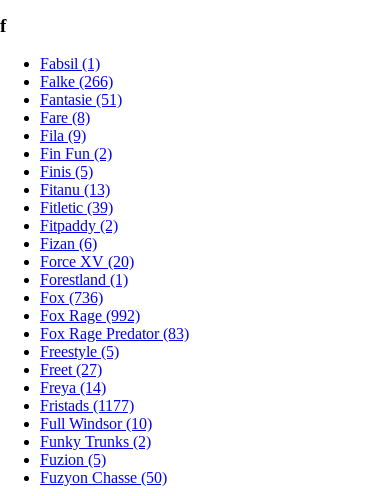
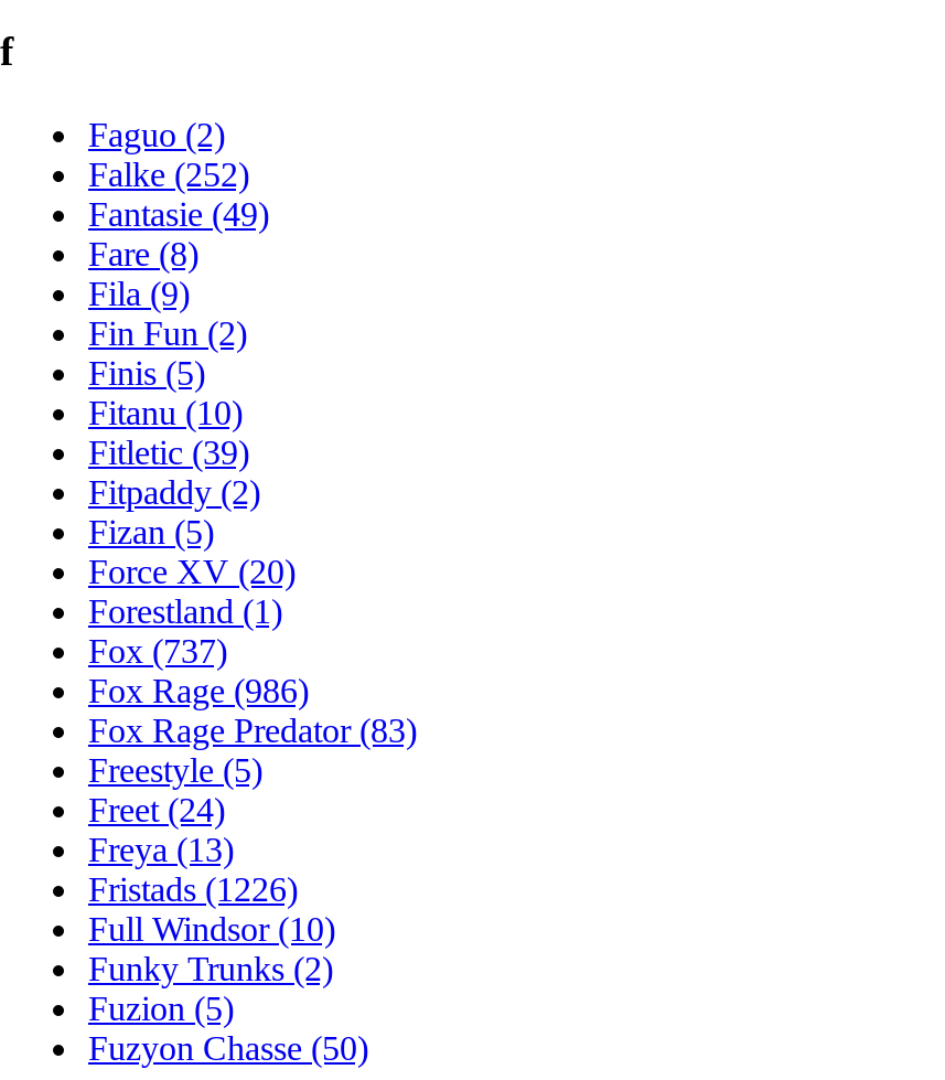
- Fabsil (1)
- Falke (266)
- Fantasie (51)
+ Faguo (2)
+ Falke (252)
+ Fantasie (49)

- Fitanu (13)
+ Fitanu (10)

- Fizan (6)
+ Fizan (5)

- Fox (736)
+ Fox (737)

- Fox Rage (992)
+ Fox Rage (986)

- Freet (27)
+ Freet (24)

- Freya (14)
+ Freya (13)

- Fristads (1177)
+ Fristads (1226)
